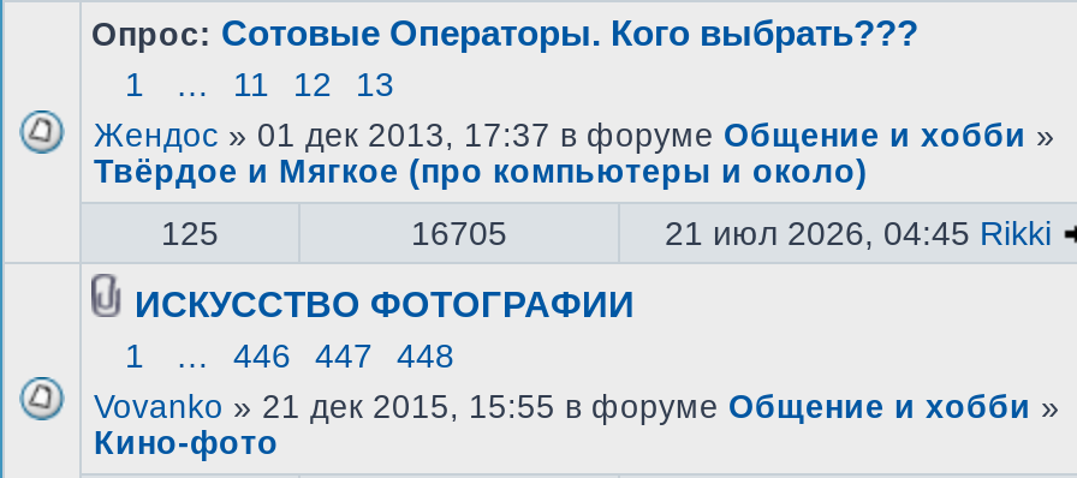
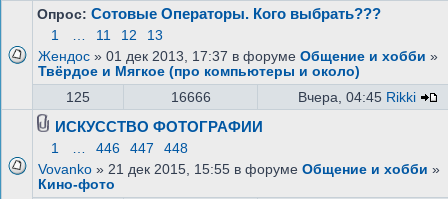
- 16705
- 21 июл 2026, 04:45 Rikki
+ 16666
+ Вчера, 04:45 Rikki
